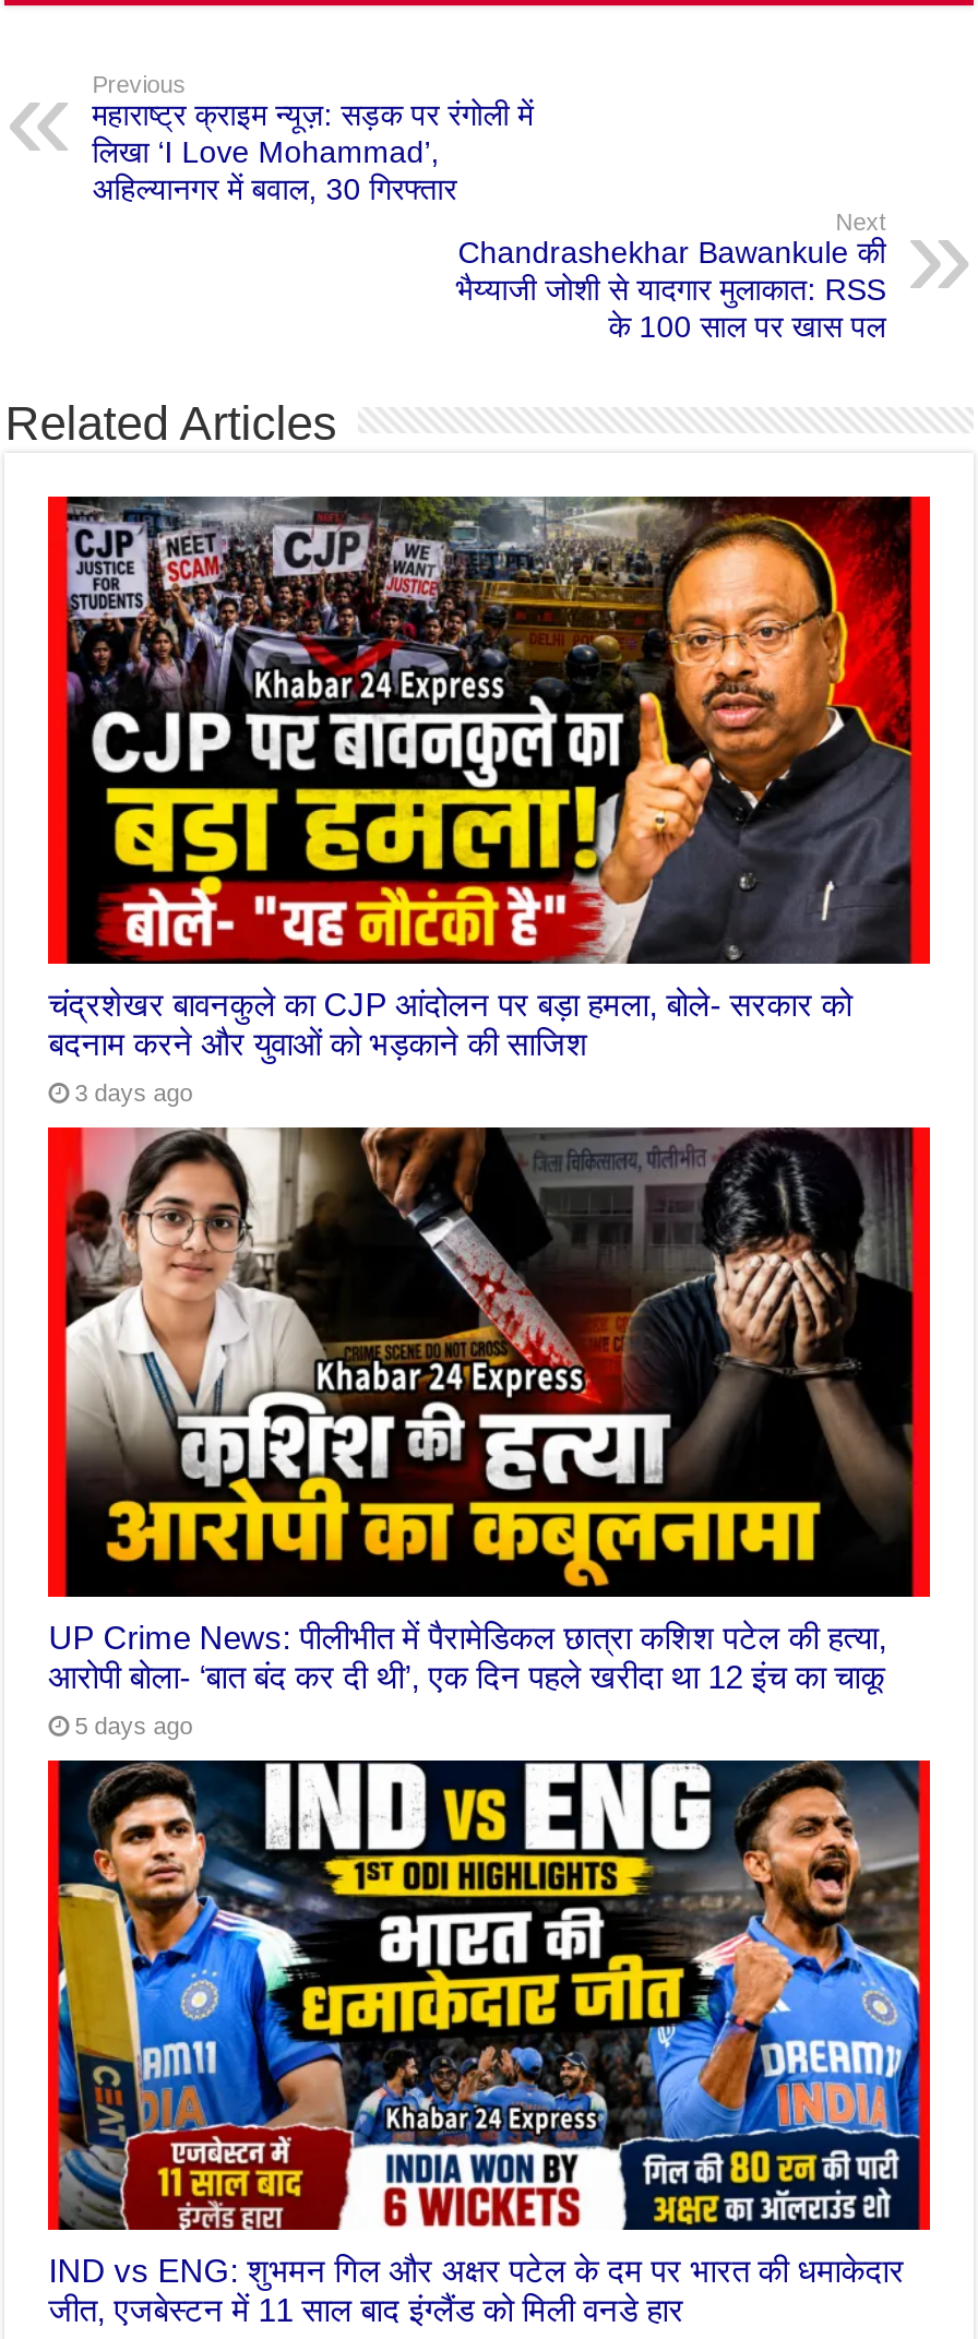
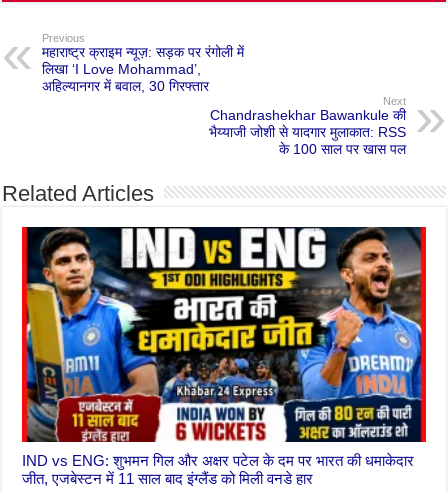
- [image]
- चंद्रशेखर बावनकुले का CJP आंदोलन पर बड़ा हमला, बोले- सरकार को
- बदनाम करने और युवाओं को भड़काने की साजिश
- 3 days ago

- [image]
- UP Crime News: पीलीभीत में पैरामेडिकल छात्रा कशिश पटेल की हत्या,
- आरोपी बोला- ‘बात बंद कर दी थी’, एक दिन पहले खरीदा था 12 इंच का चाकू
- 5 days ago
